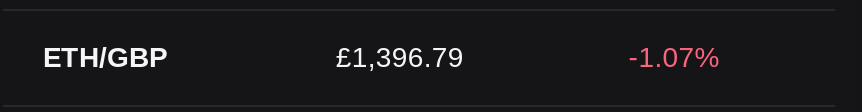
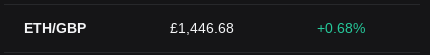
- £1,396.79
+ £1,446.68

- -1.07%
+ +0.68%
